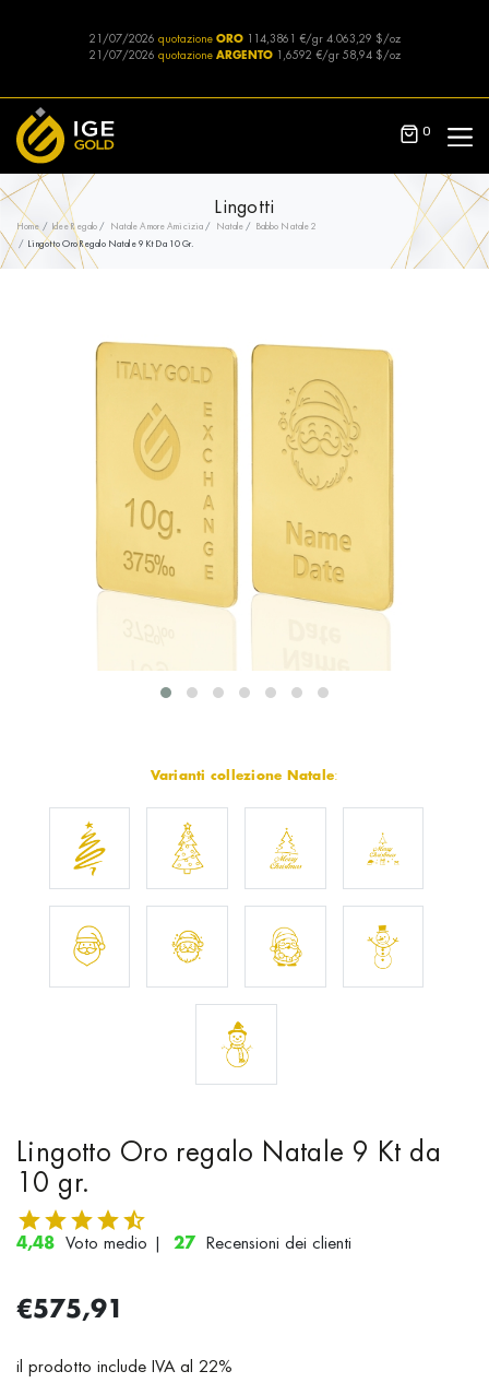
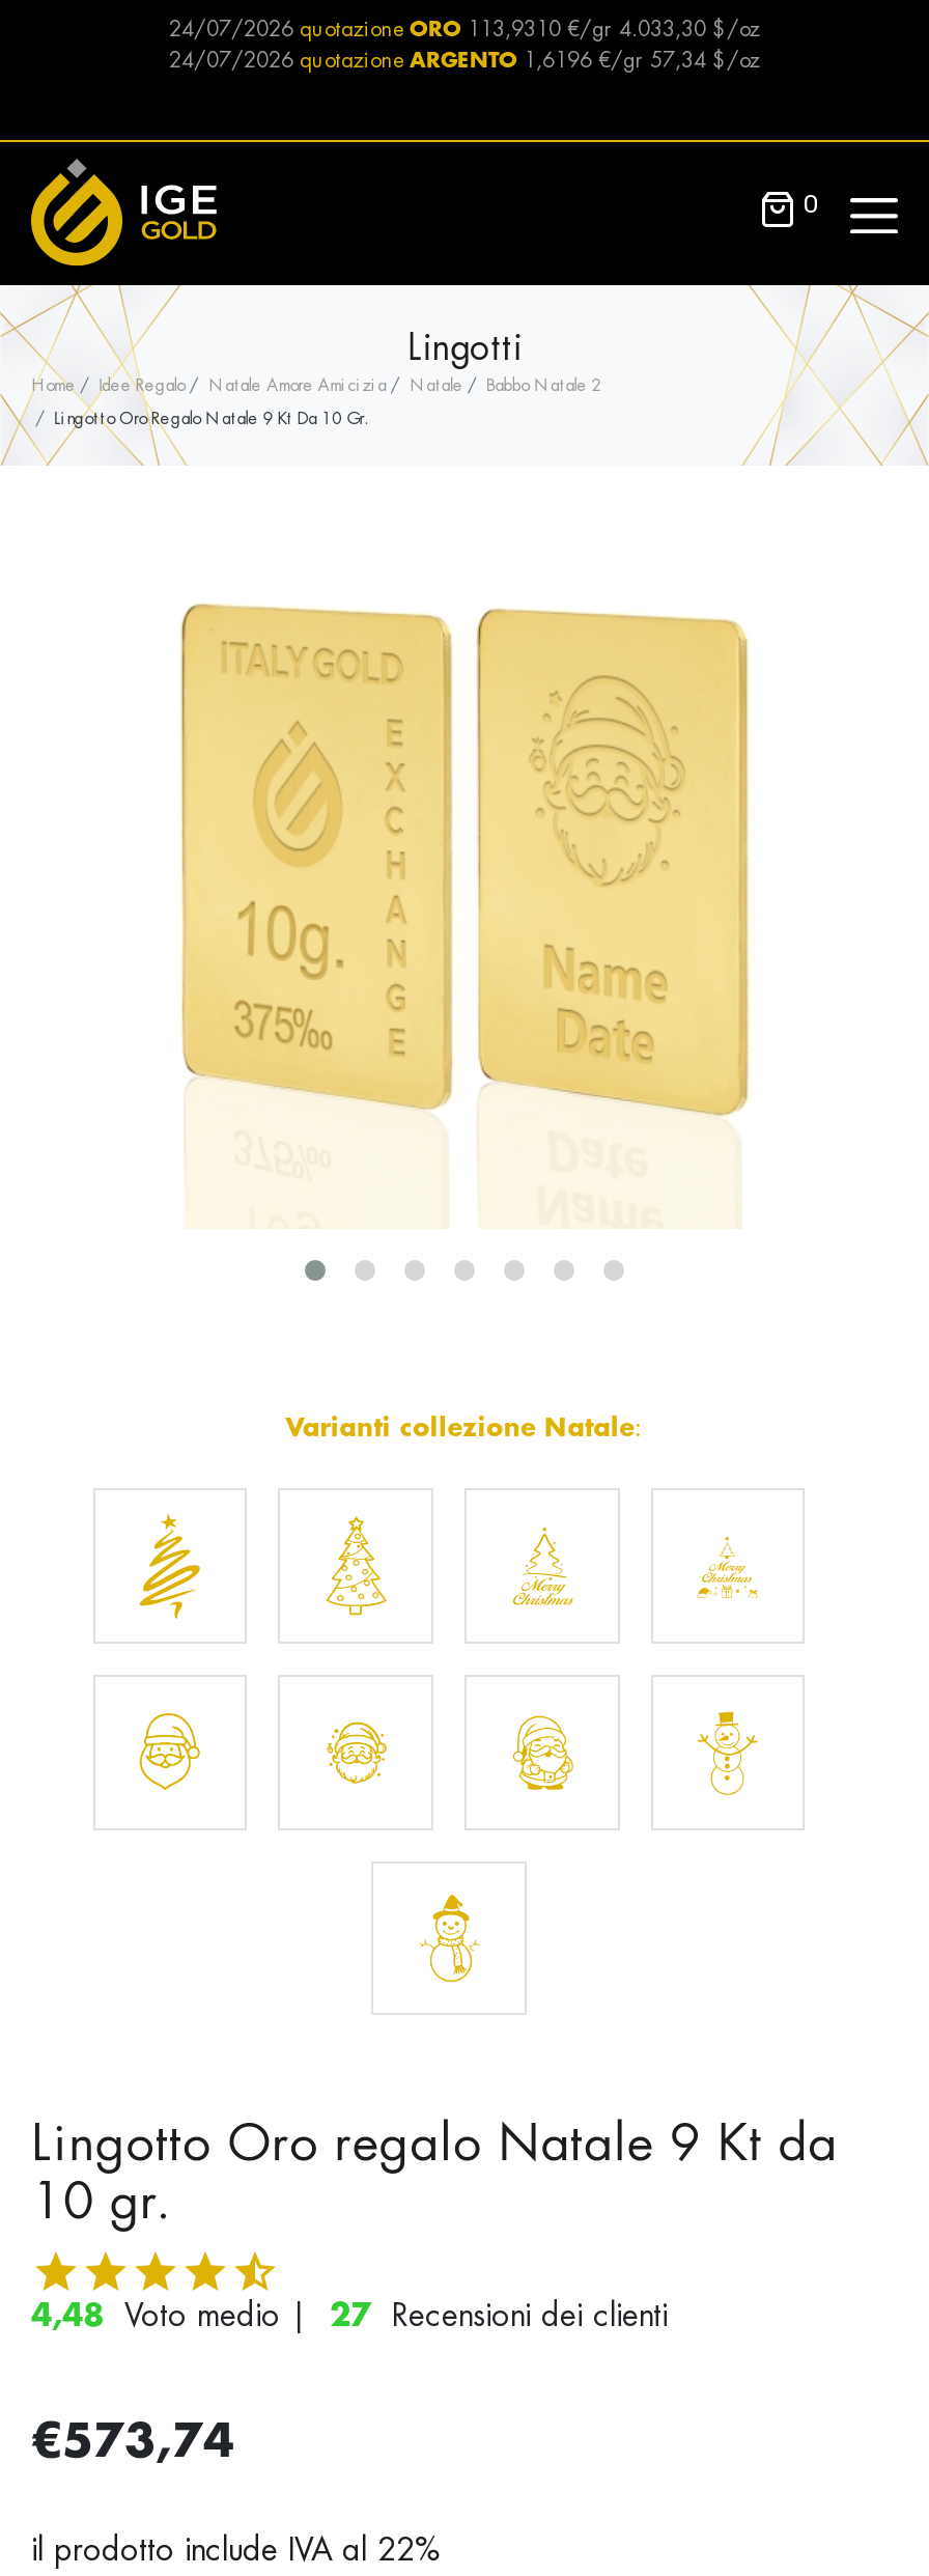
- 21/07/2026 quotazione ORO 114,3861 €/gr 4.063,29 $/oz
+ 24/07/2026 quotazione ORO 113,9310 €/gr 4.033,30 $/oz

- 21/07/2026 quotazione ARGENTO 1,6592 €/gr 58,94 $/oz
+ 24/07/2026 quotazione ARGENTO 1,6196 €/gr 57,34 $/oz

- €575,91
+ €573,74
